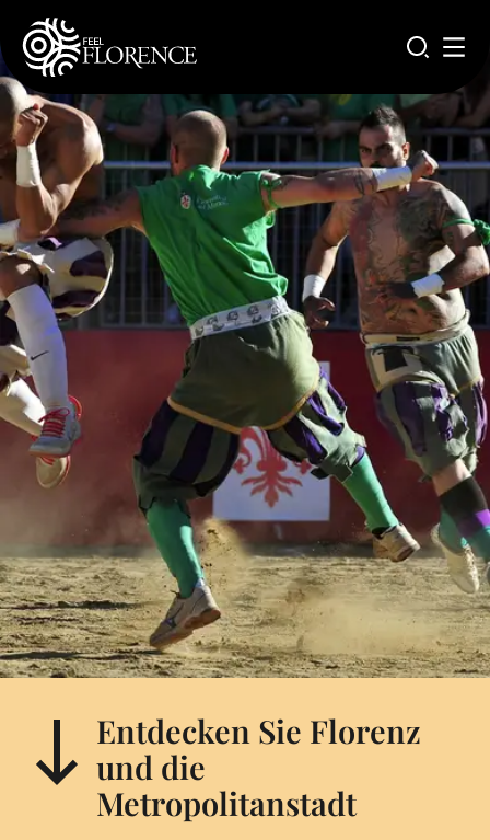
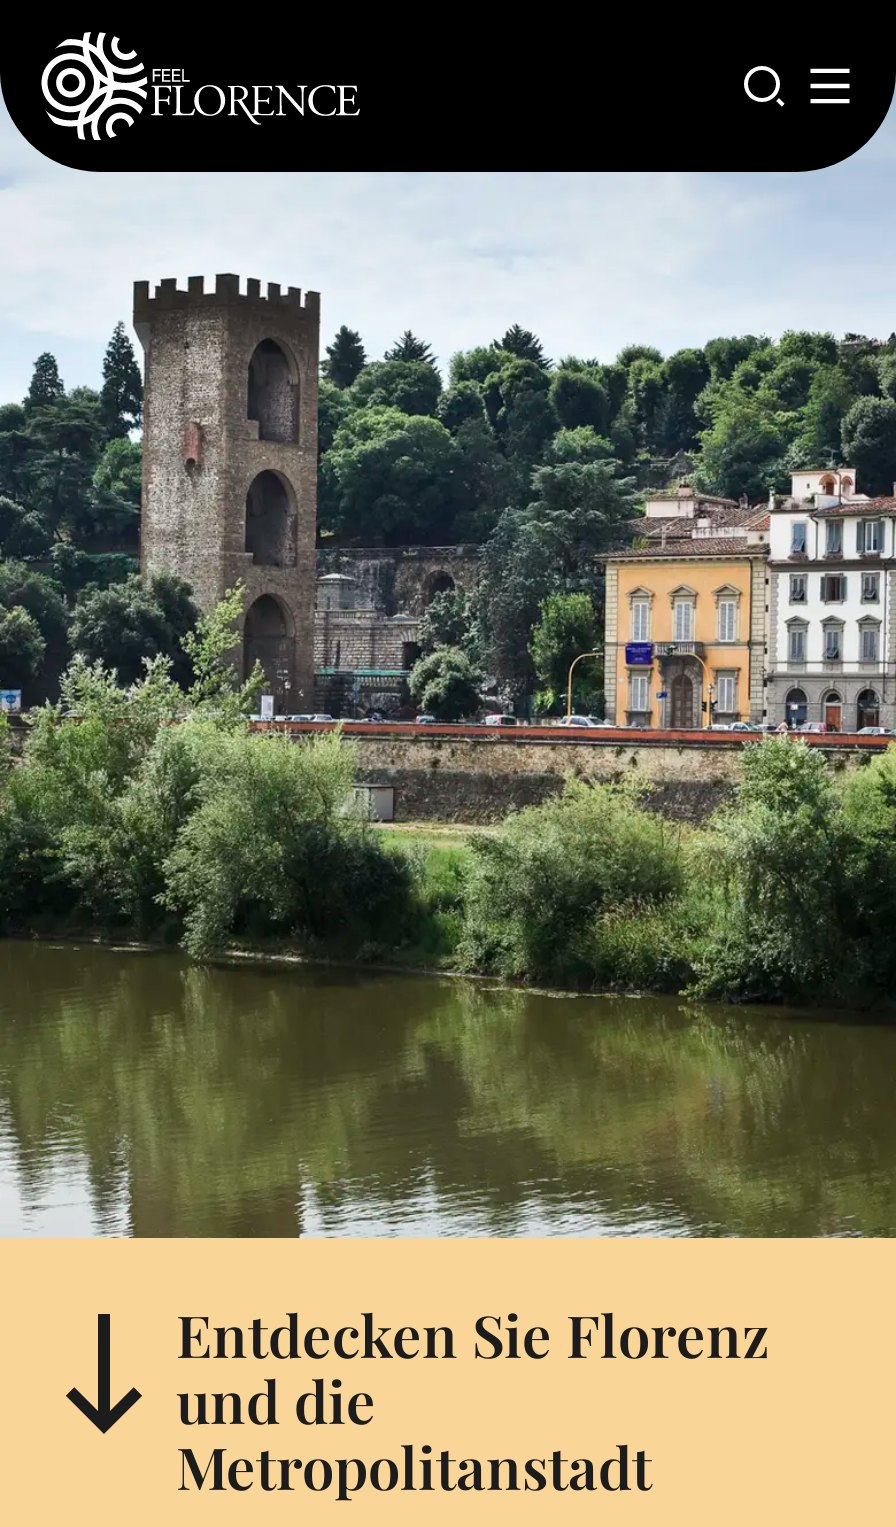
- [image]
+ [image]
